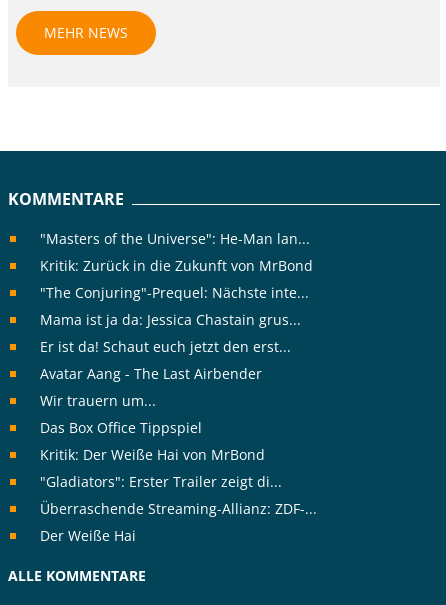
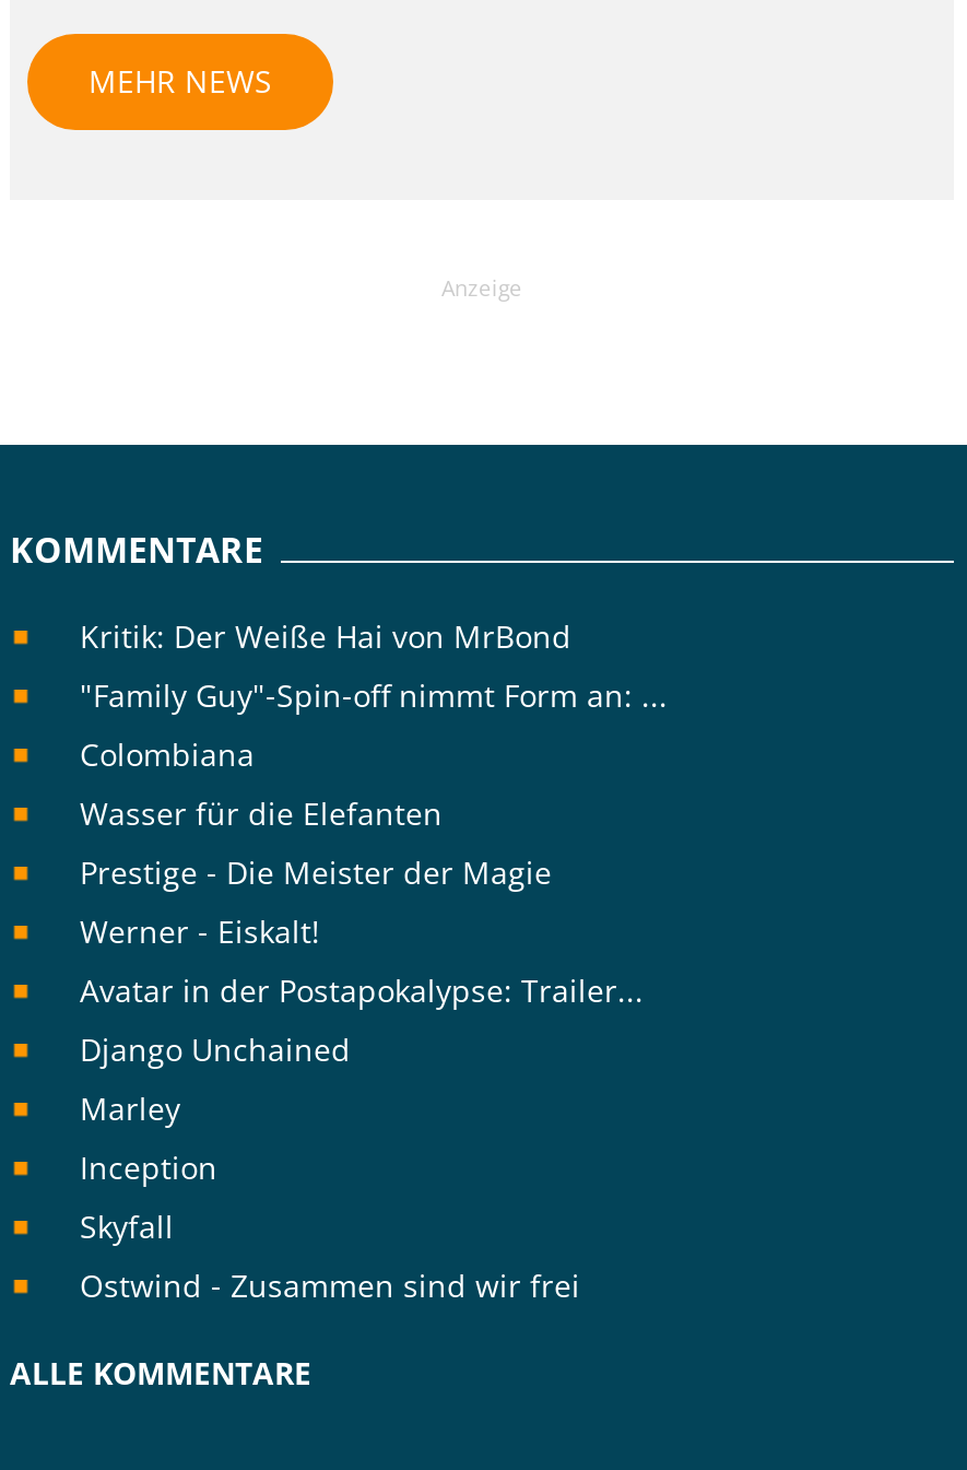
+ Anzeige

- "Masters of the Universe": He-Man lan...
- Kritik: Zurück in die Zukunft von MrBond
- "The Conjuring"-Prequel: Nächste inte...
- Mama ist ja da: Jessica Chastain grus...
- Er ist da! Schaut euch jetzt den erst...
- Avatar Aang - The Last Airbender
- Wir trauern um...
- Das Box Office Tippspiel

moved up: Kritik: Der Weiße Hai von MrBond

- "Gladiators": Erster Trailer zeigt di...
- Überraschende Streaming-Allianz: ZDF-...
- Der Weiße Hai
+ "Family Guy"-Spin-off nimmt Form an: ...
+ Colombiana
+ Wasser für die Elefanten
+ Prestige - Die Meister der Magie
+ Werner - Eiskalt!
+ Avatar in der Postapokalypse: Trailer...
+ Django Unchained
+ Marley
+ Inception
+ Skyfall
+ Ostwind - Zusammen sind wir frei
